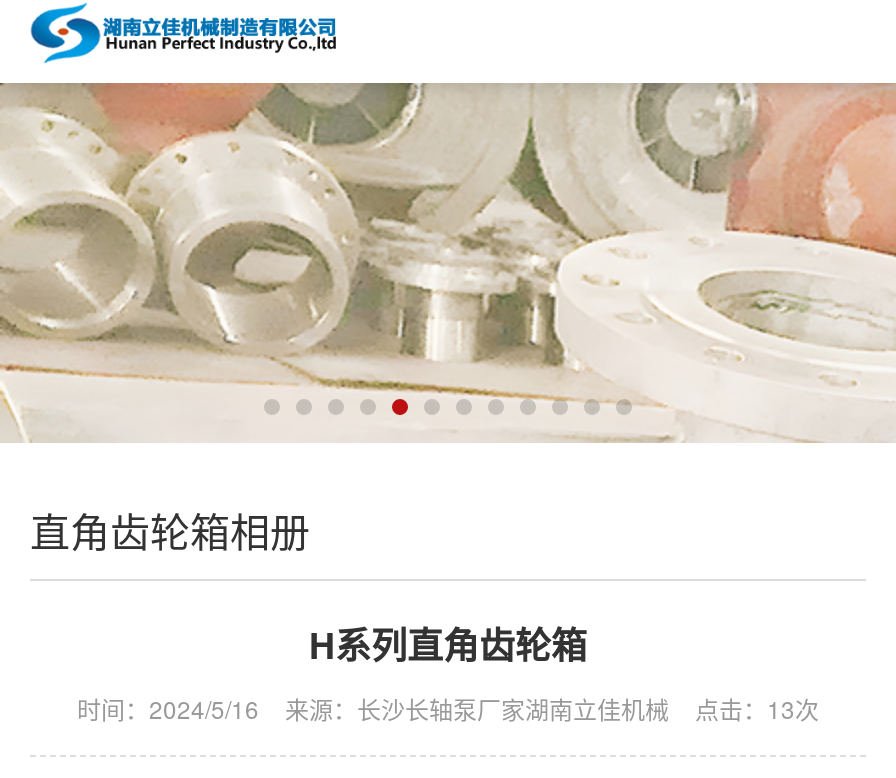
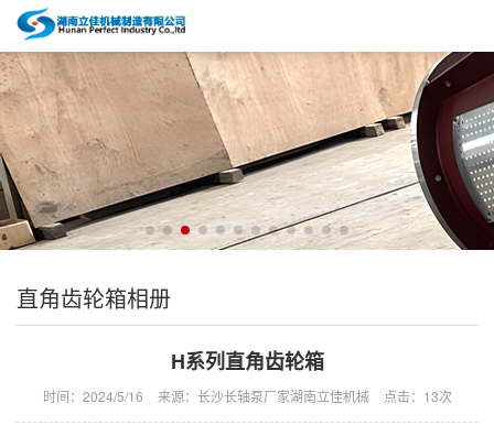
- [image]
+ [image]
